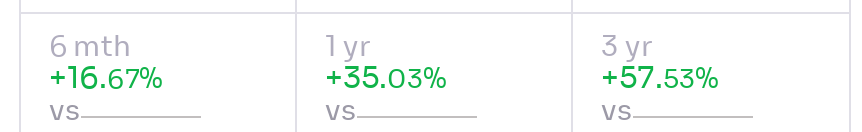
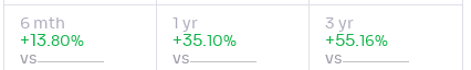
- +16.67%
+ +13.80%

- +35.03%
+ +35.10%

- +57.53%
+ +55.16%
